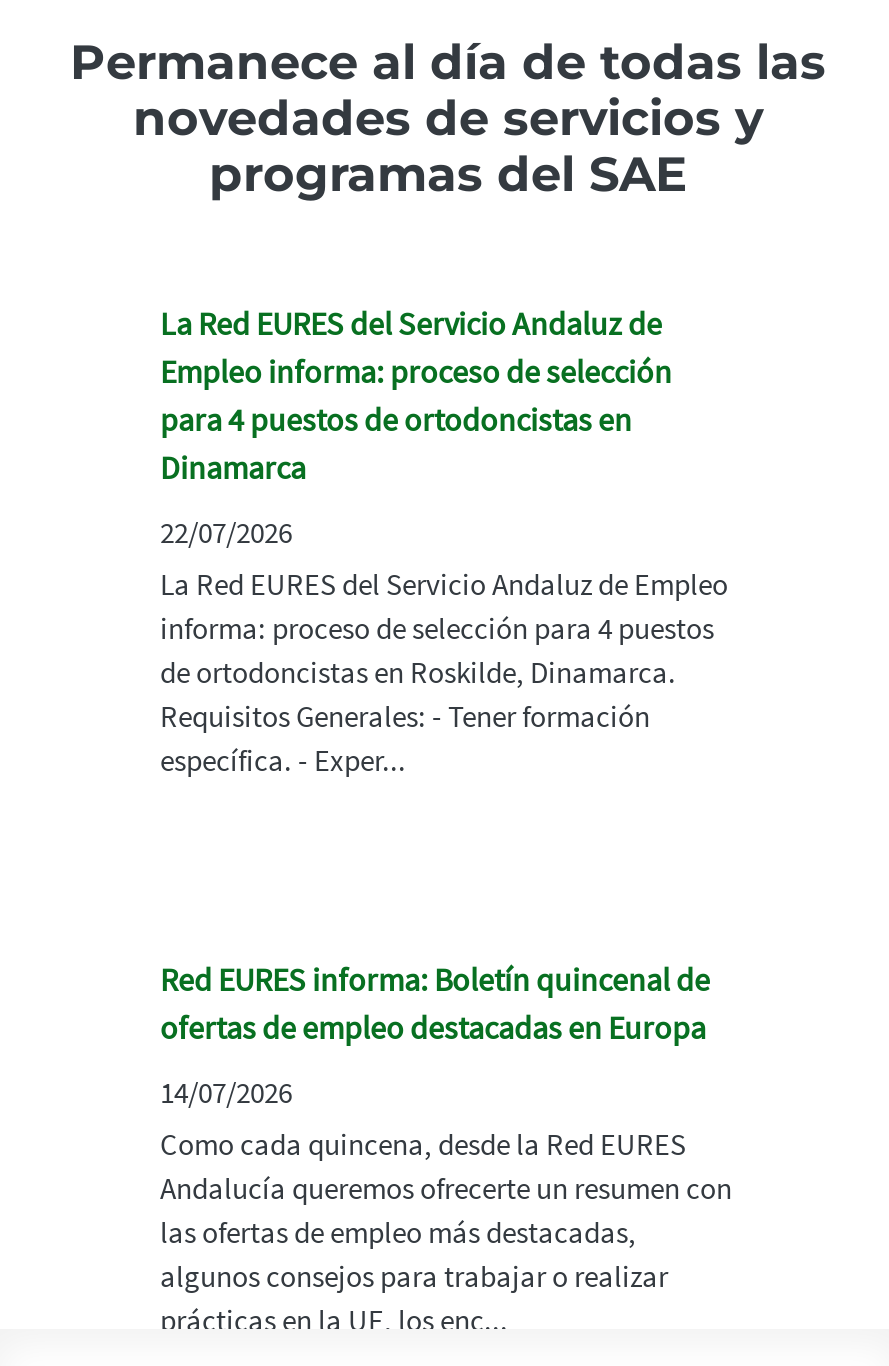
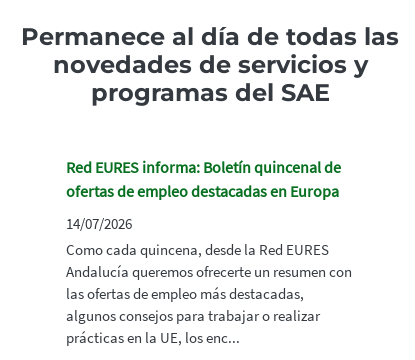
- La Red EURES del Servicio Andaluz de
- Empleo informa: proceso de selección
- para 4 puestos de ortodoncistas en
- Dinamarca
- 22/07/2026
- La Red EURES del Servicio Andaluz de Empleo
- informa: proceso de selección para 4 puestos
- de ortodoncistas en Roskilde, Dinamarca.
- Requisitos Generales: - Tener formación
- específica. - Exper...
